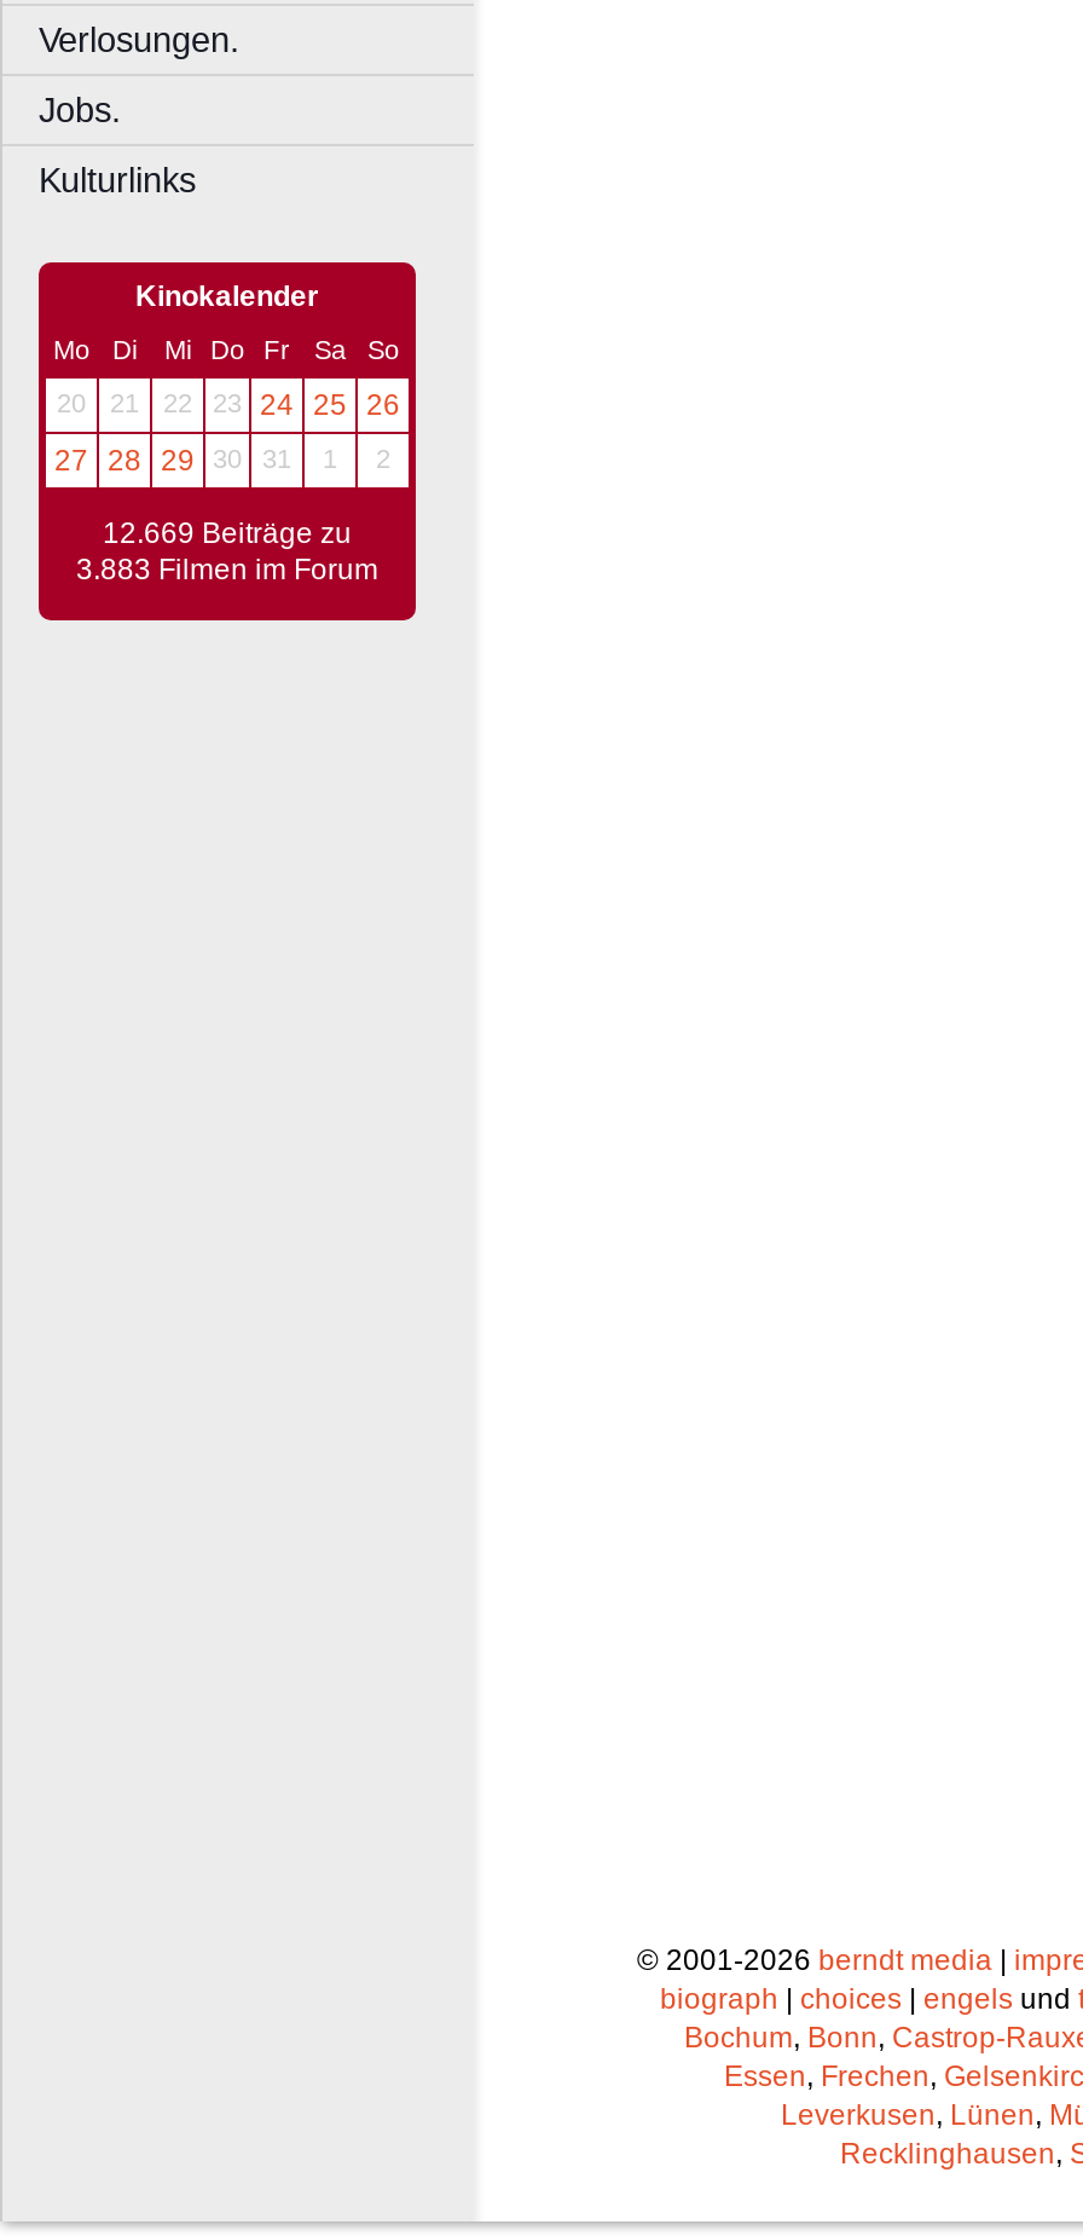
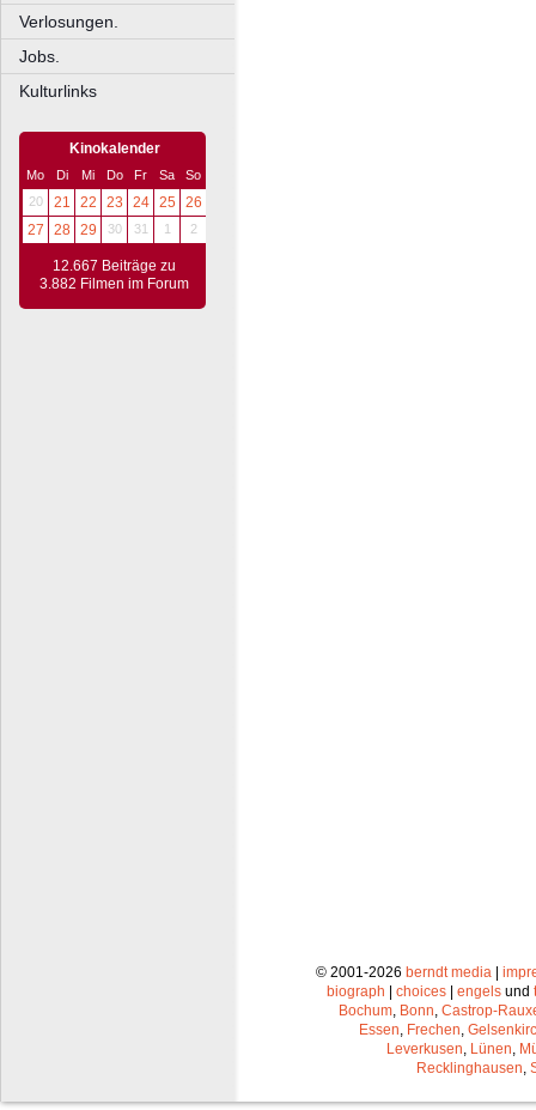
- 12.669 Beiträge zu
+ 12.667 Beiträge zu

- 3.883 Filmen im Forum
+ 3.882 Filmen im Forum
